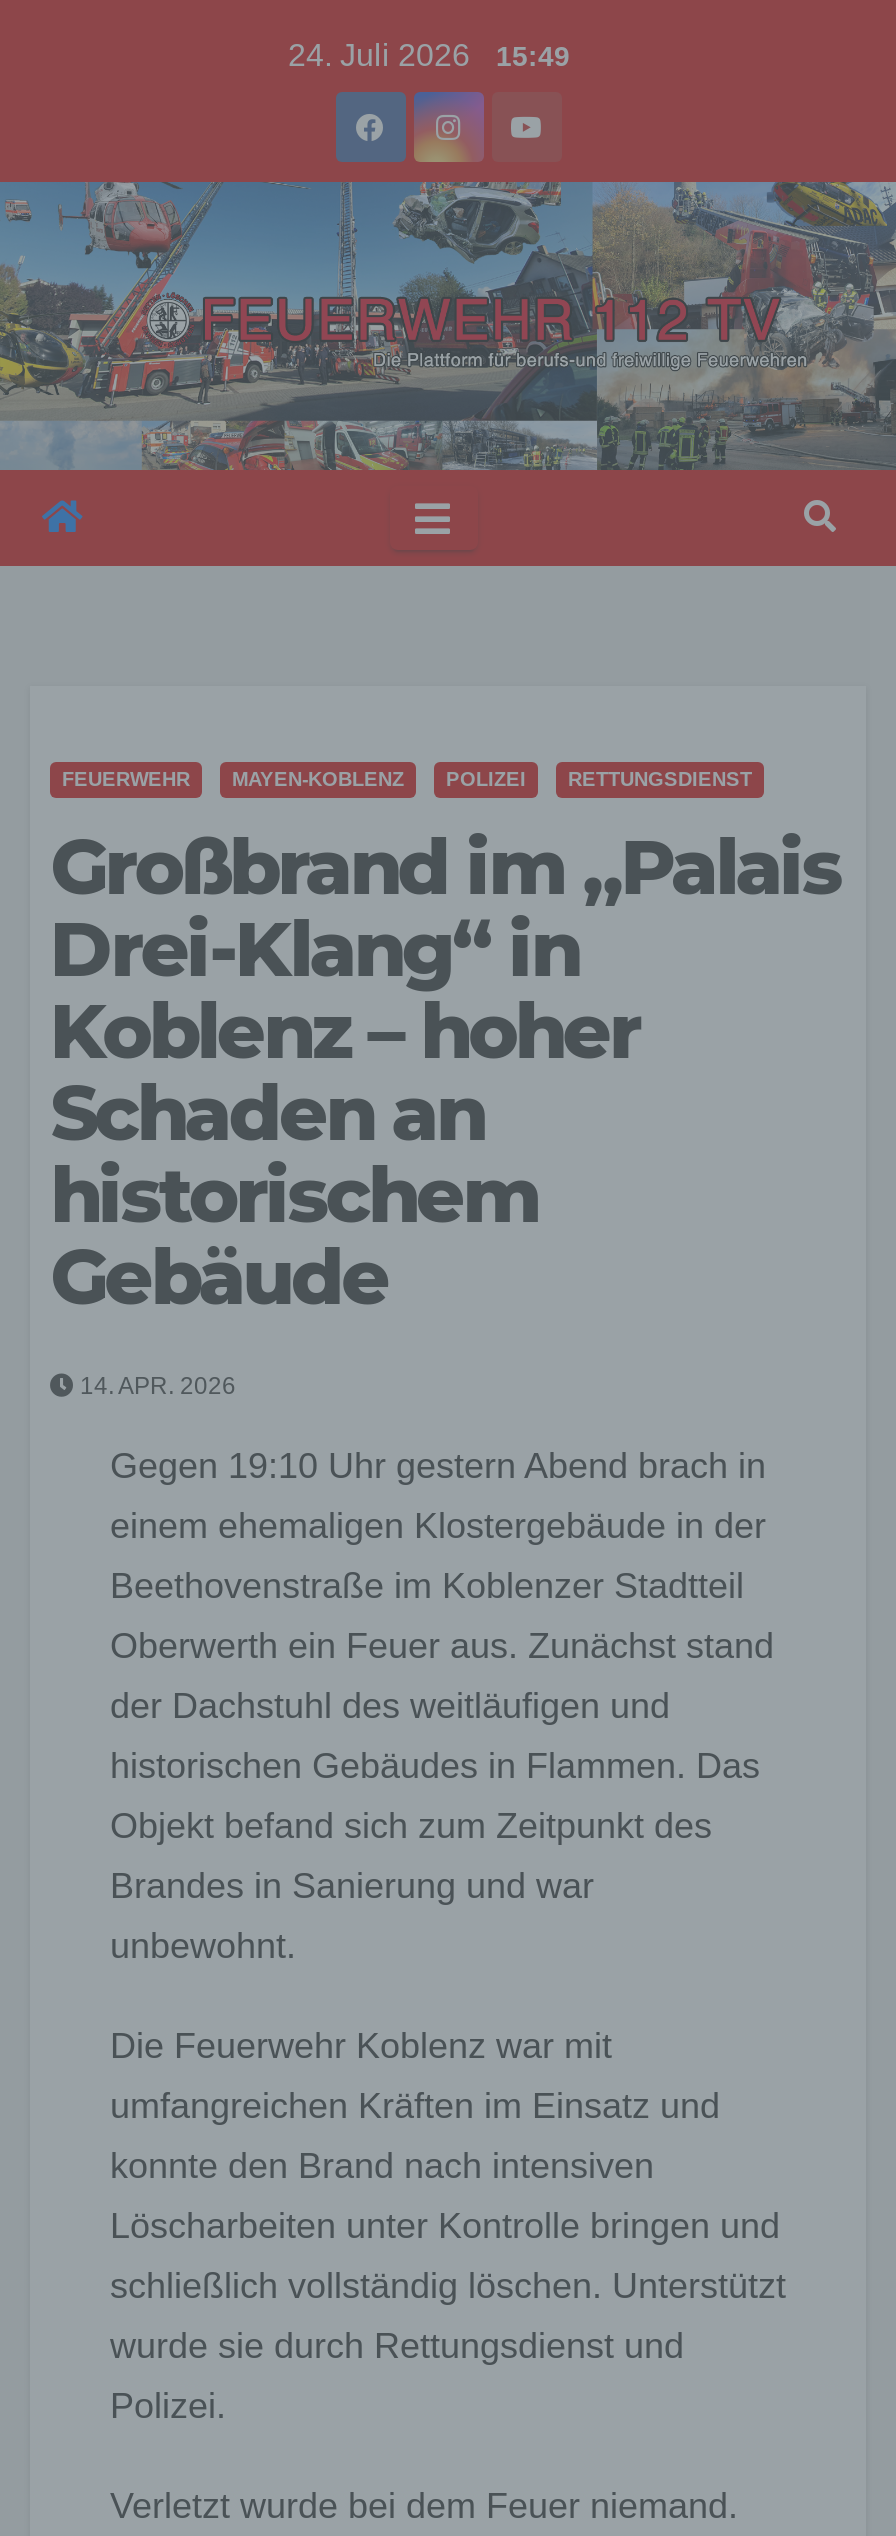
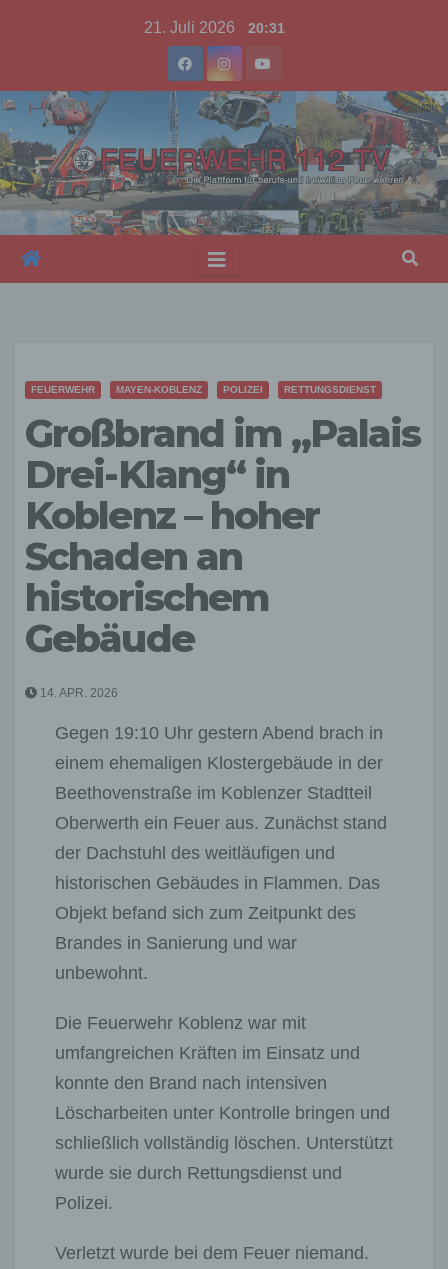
- 24. Juli 2026 15:49
+ 21. Juli 2026 20:31
